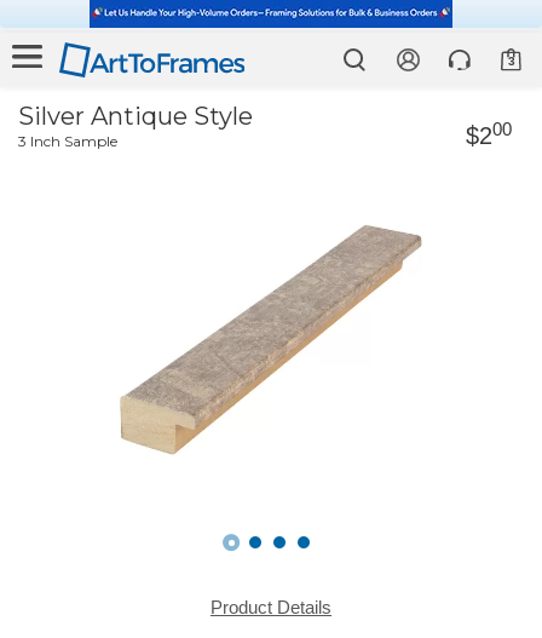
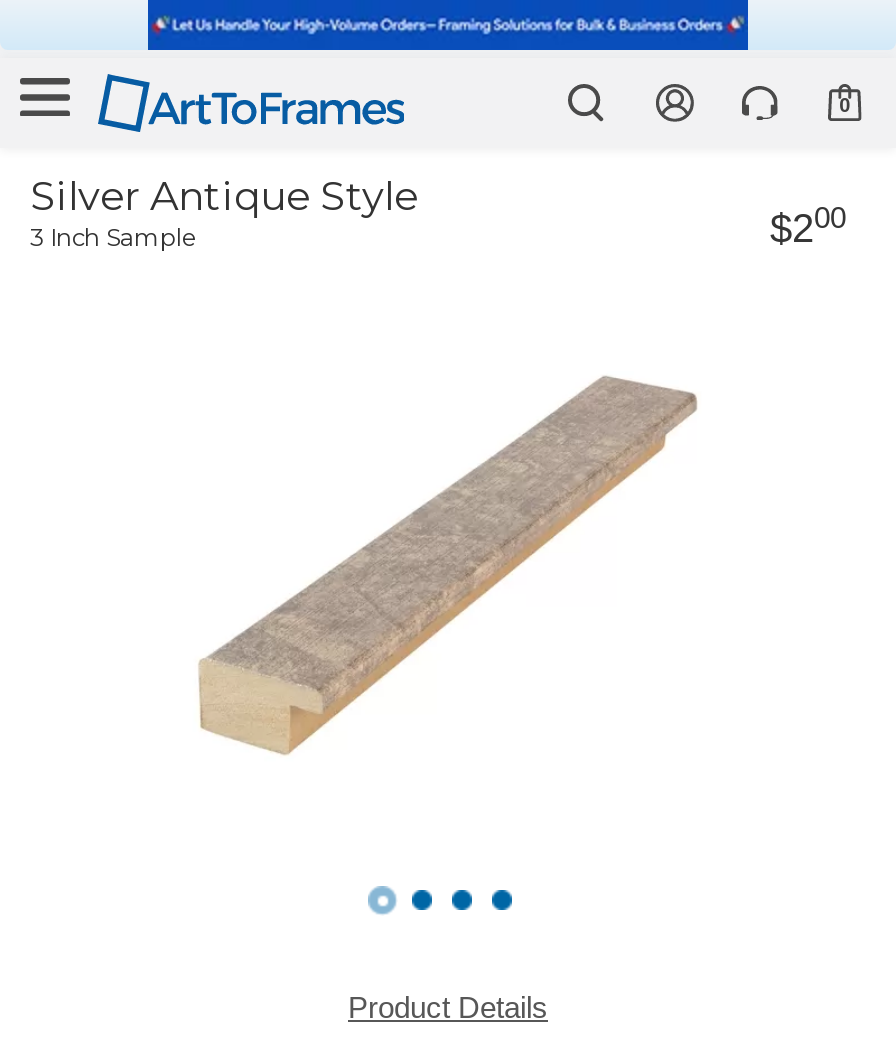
- 3
+ 0
